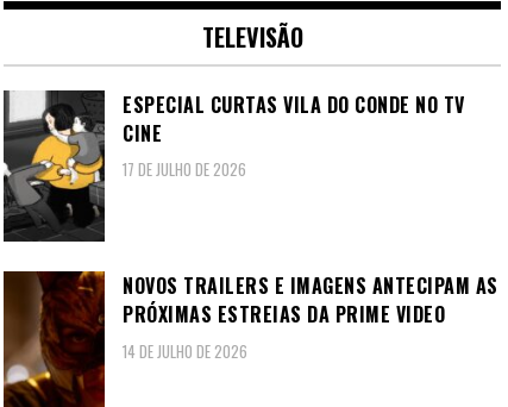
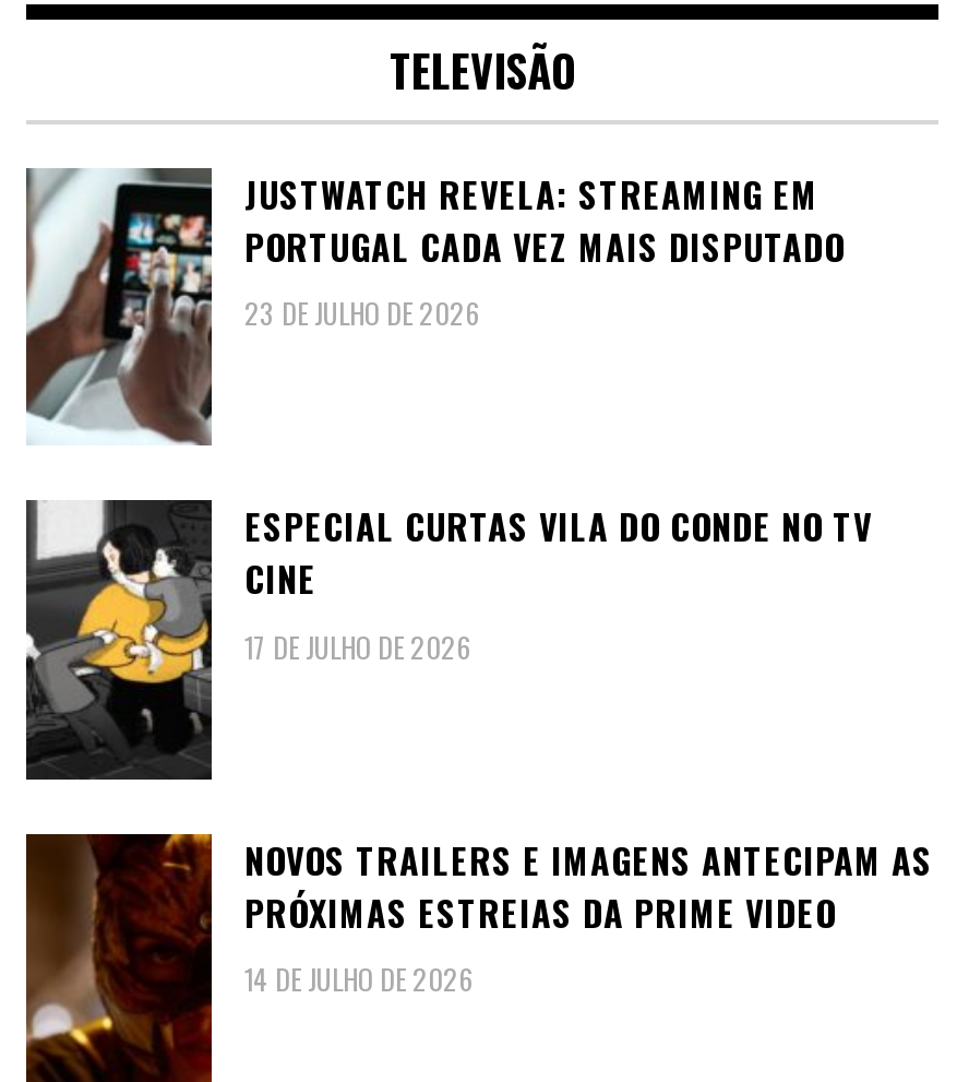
+ [image]
+ JUSTWATCH REVELA: STREAMING EM
+ PORTUGAL CADA VEZ MAIS DISPUTADO
+ 23 DE JULHO DE 2026
